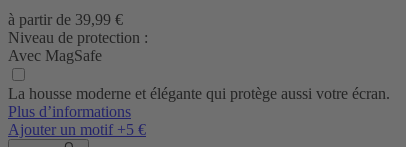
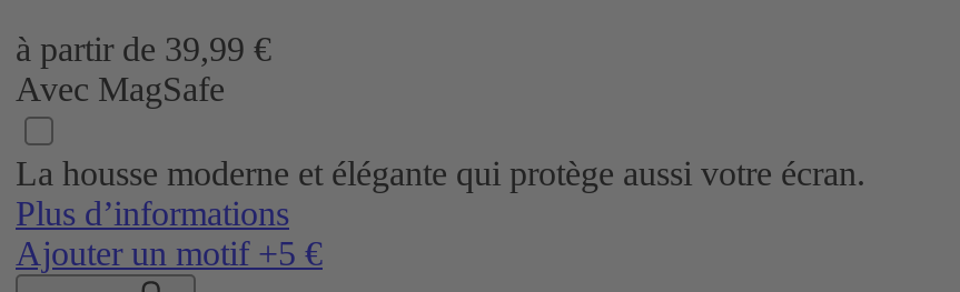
- Niveau de protection :
